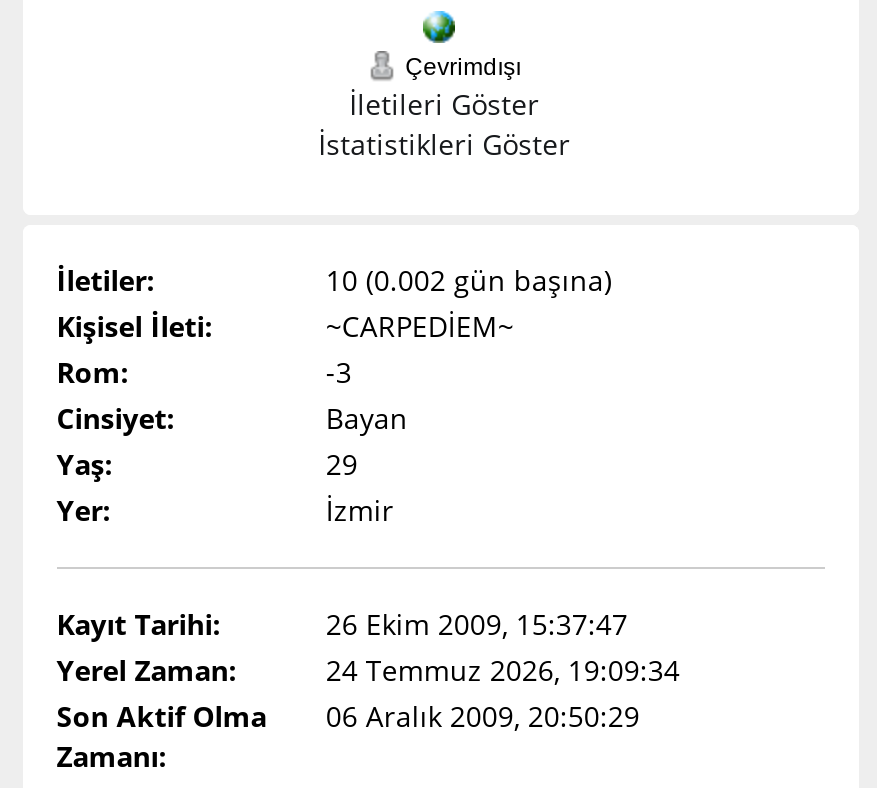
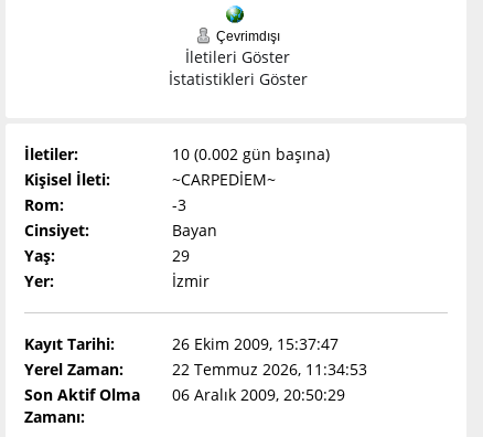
- 24 Temmuz 2026, 19:09:34
+ 22 Temmuz 2026, 11:34:53
